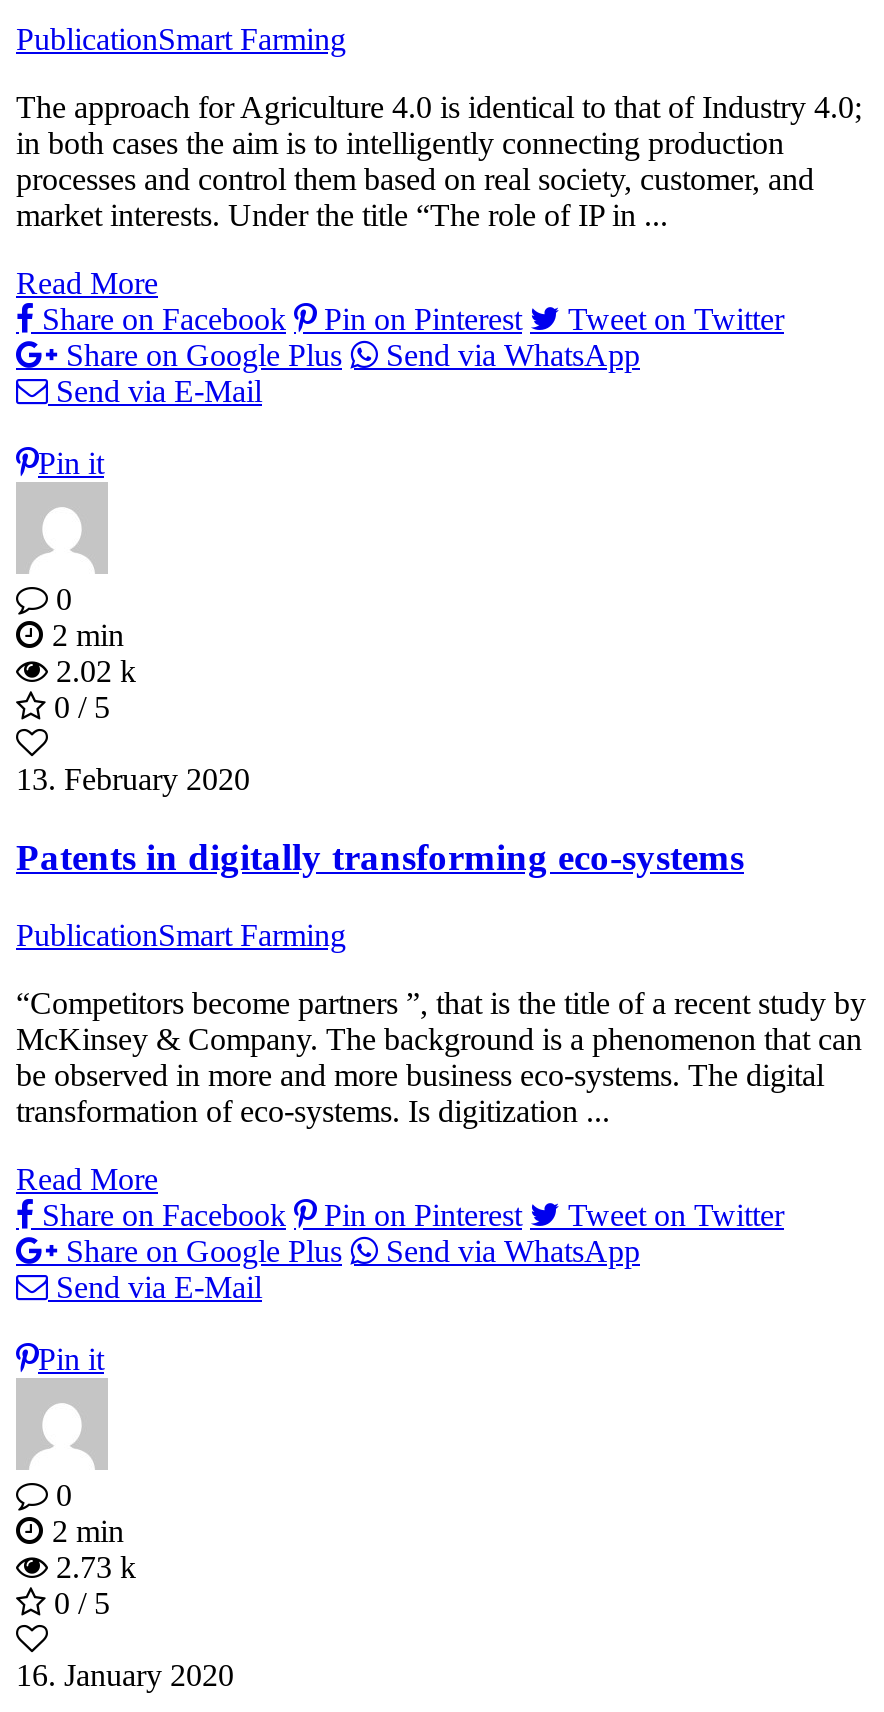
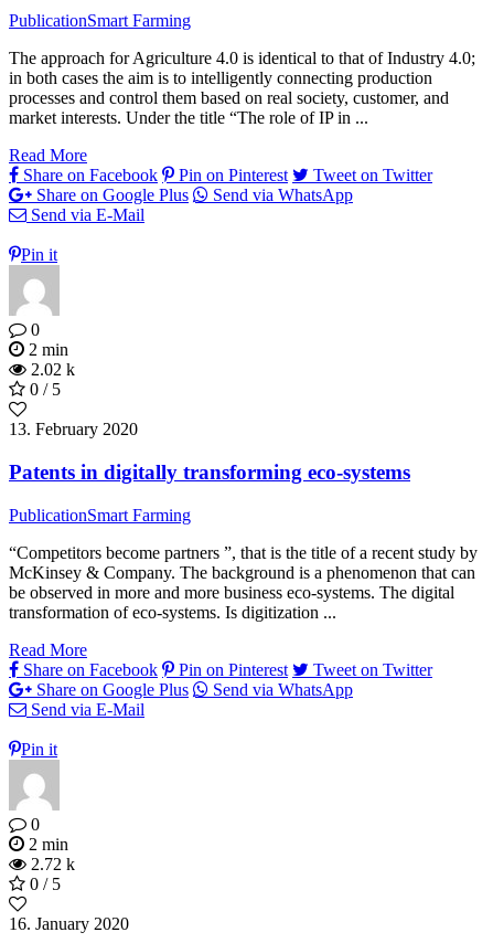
- 2.73 k
+ 2.72 k
